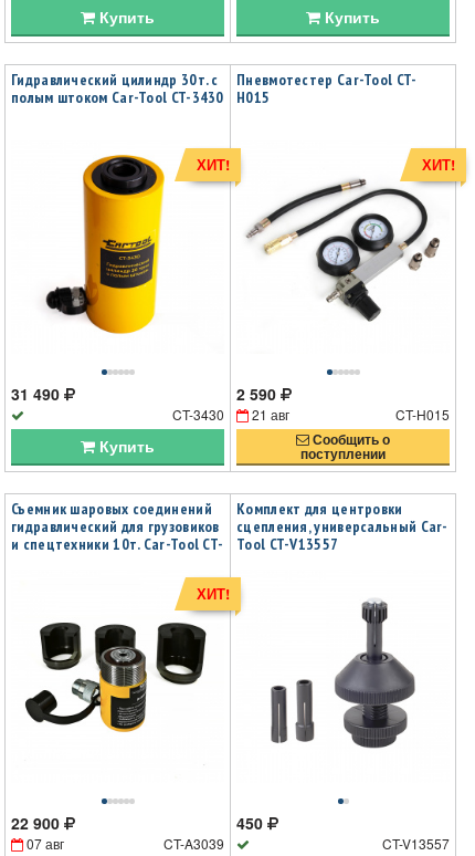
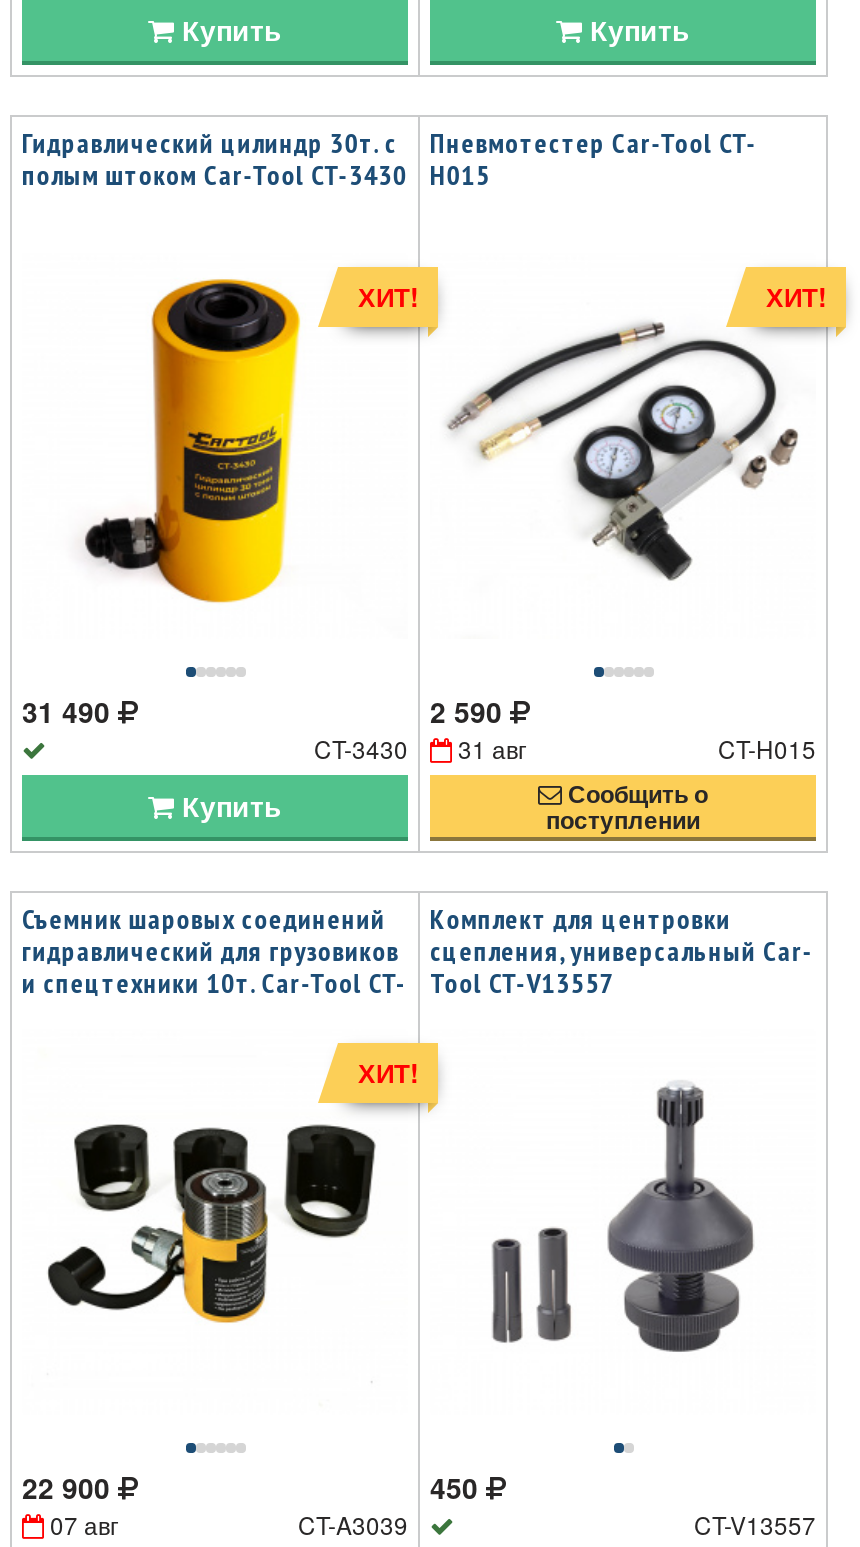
- CT-3430 21 авг
+ CT-3430 31 авг
